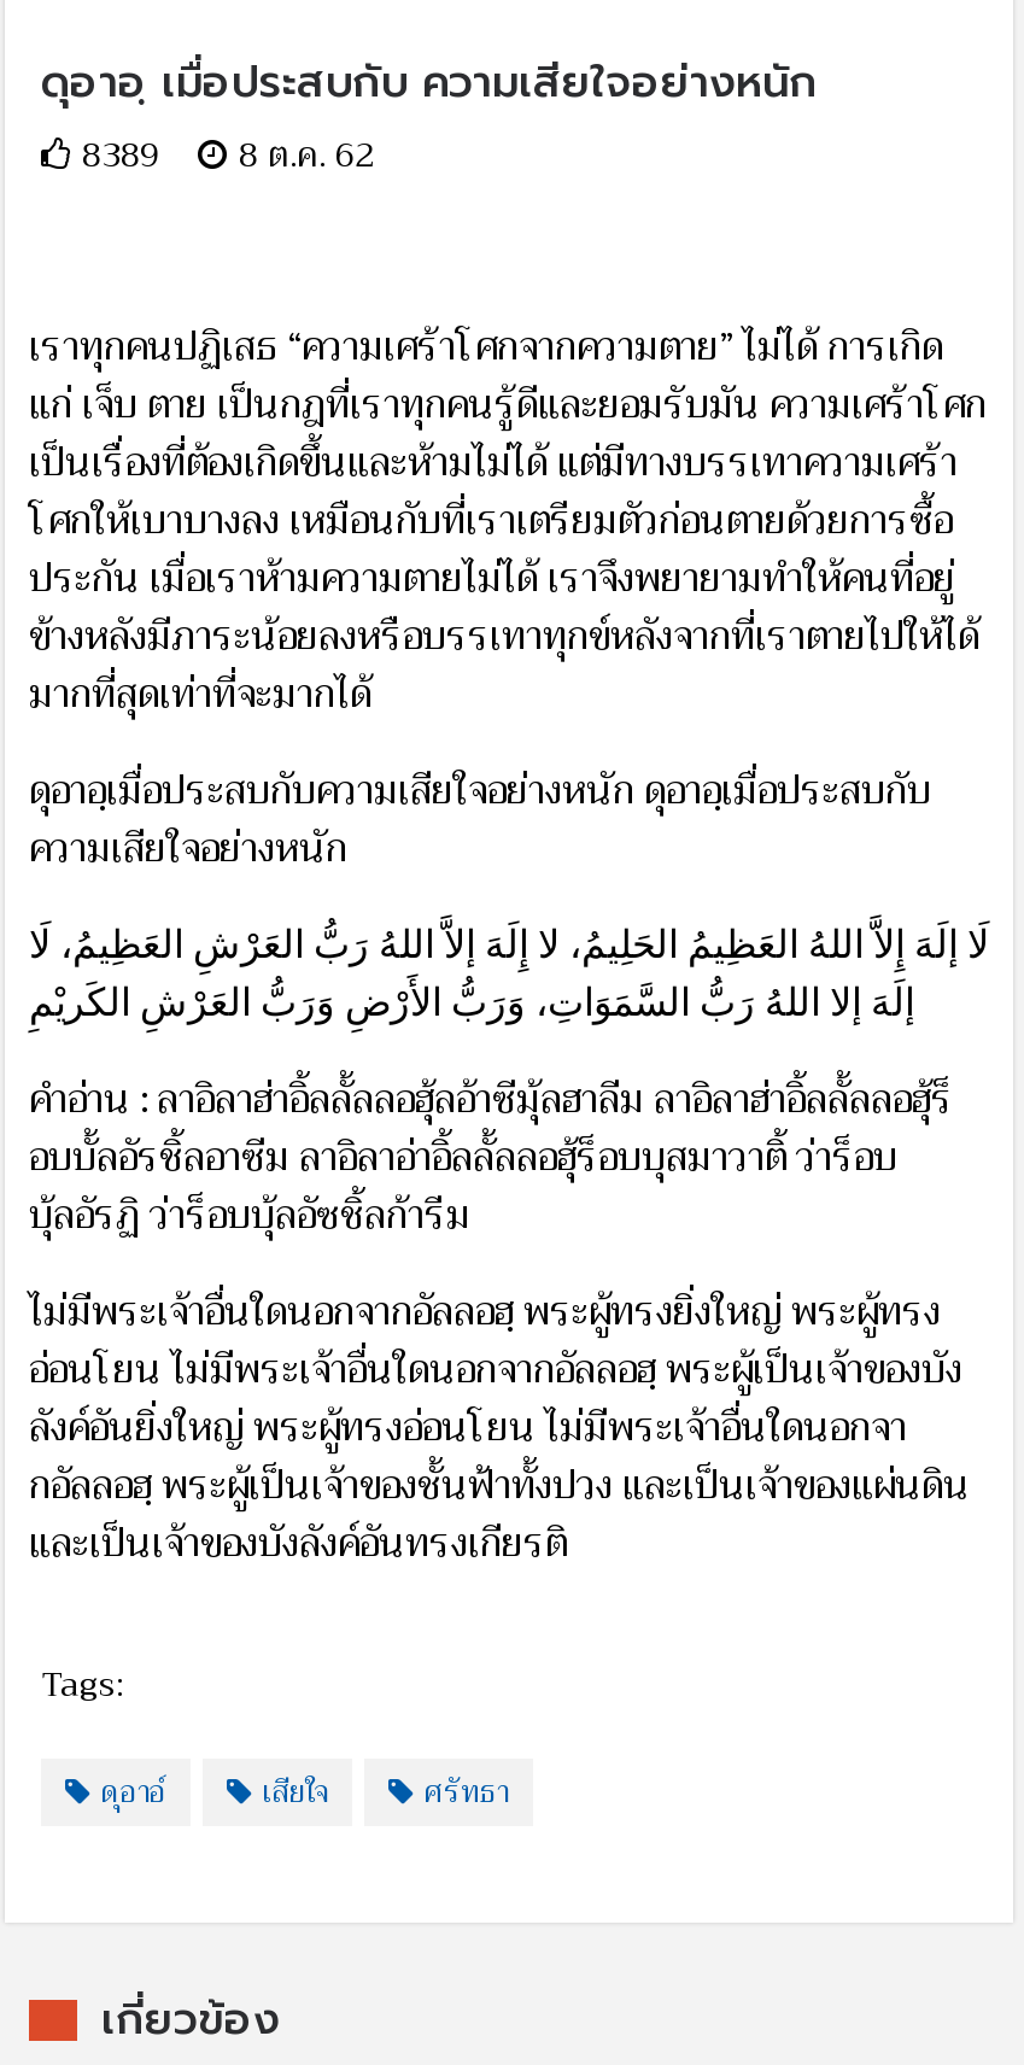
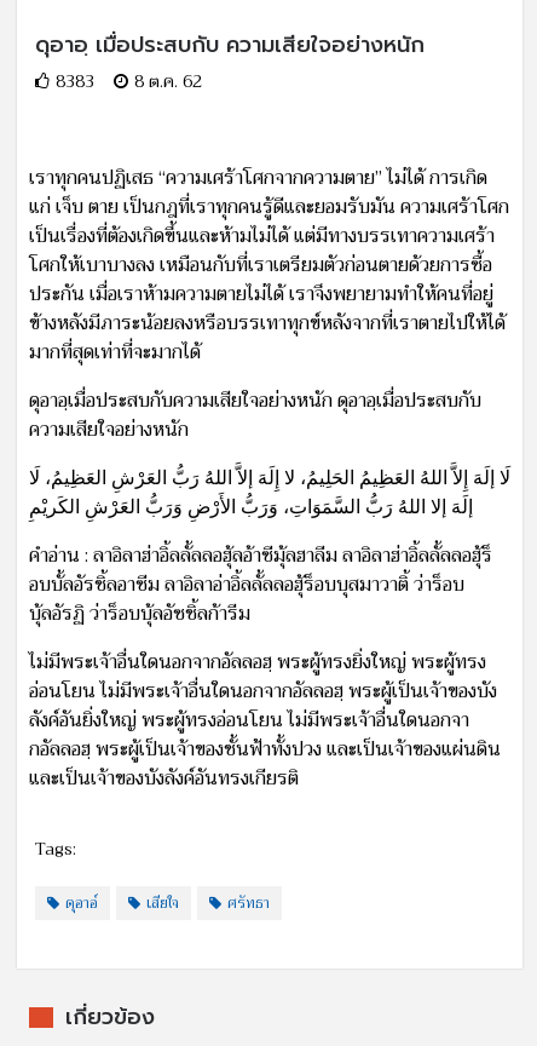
- 8389 8 ต.ค. 62
+ 8383 8 ต.ค. 62
